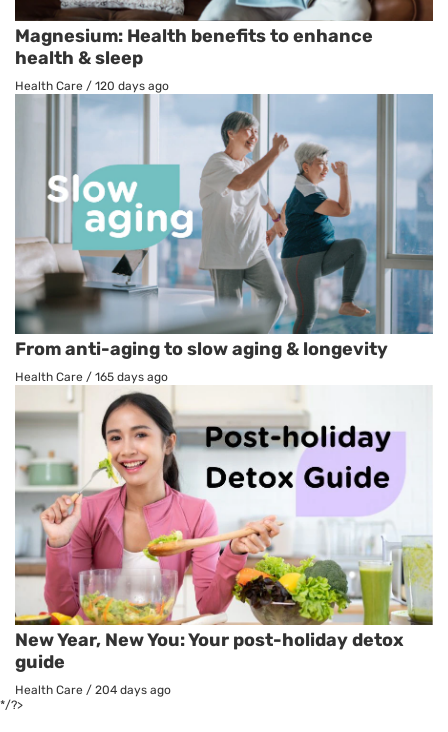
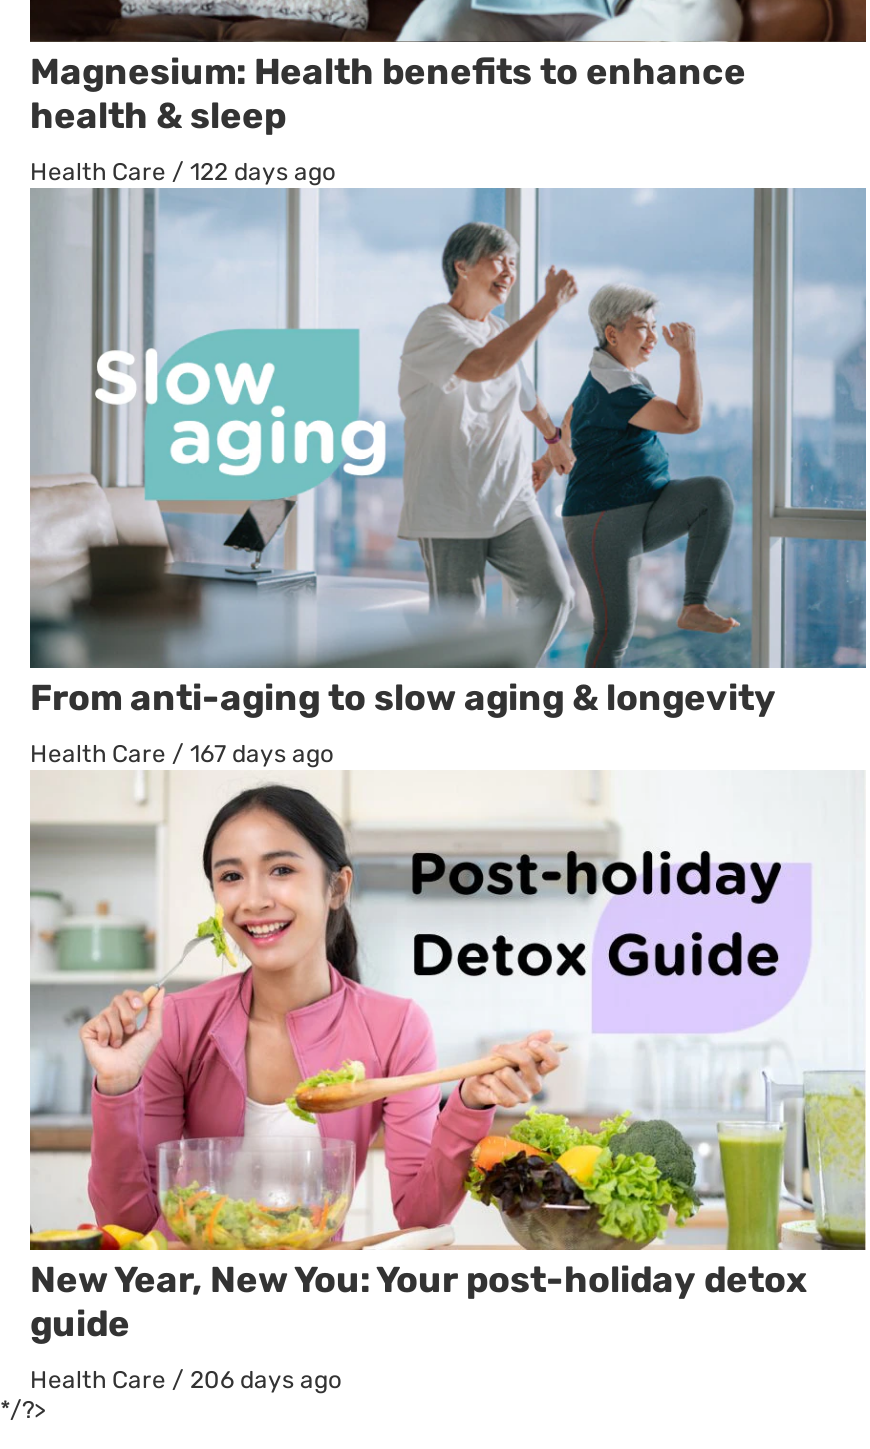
- Health Care / 120 days ago
+ Health Care / 122 days ago

- Health Care / 165 days ago
+ Health Care / 167 days ago

- Health Care / 204 days ago
+ Health Care / 206 days ago
